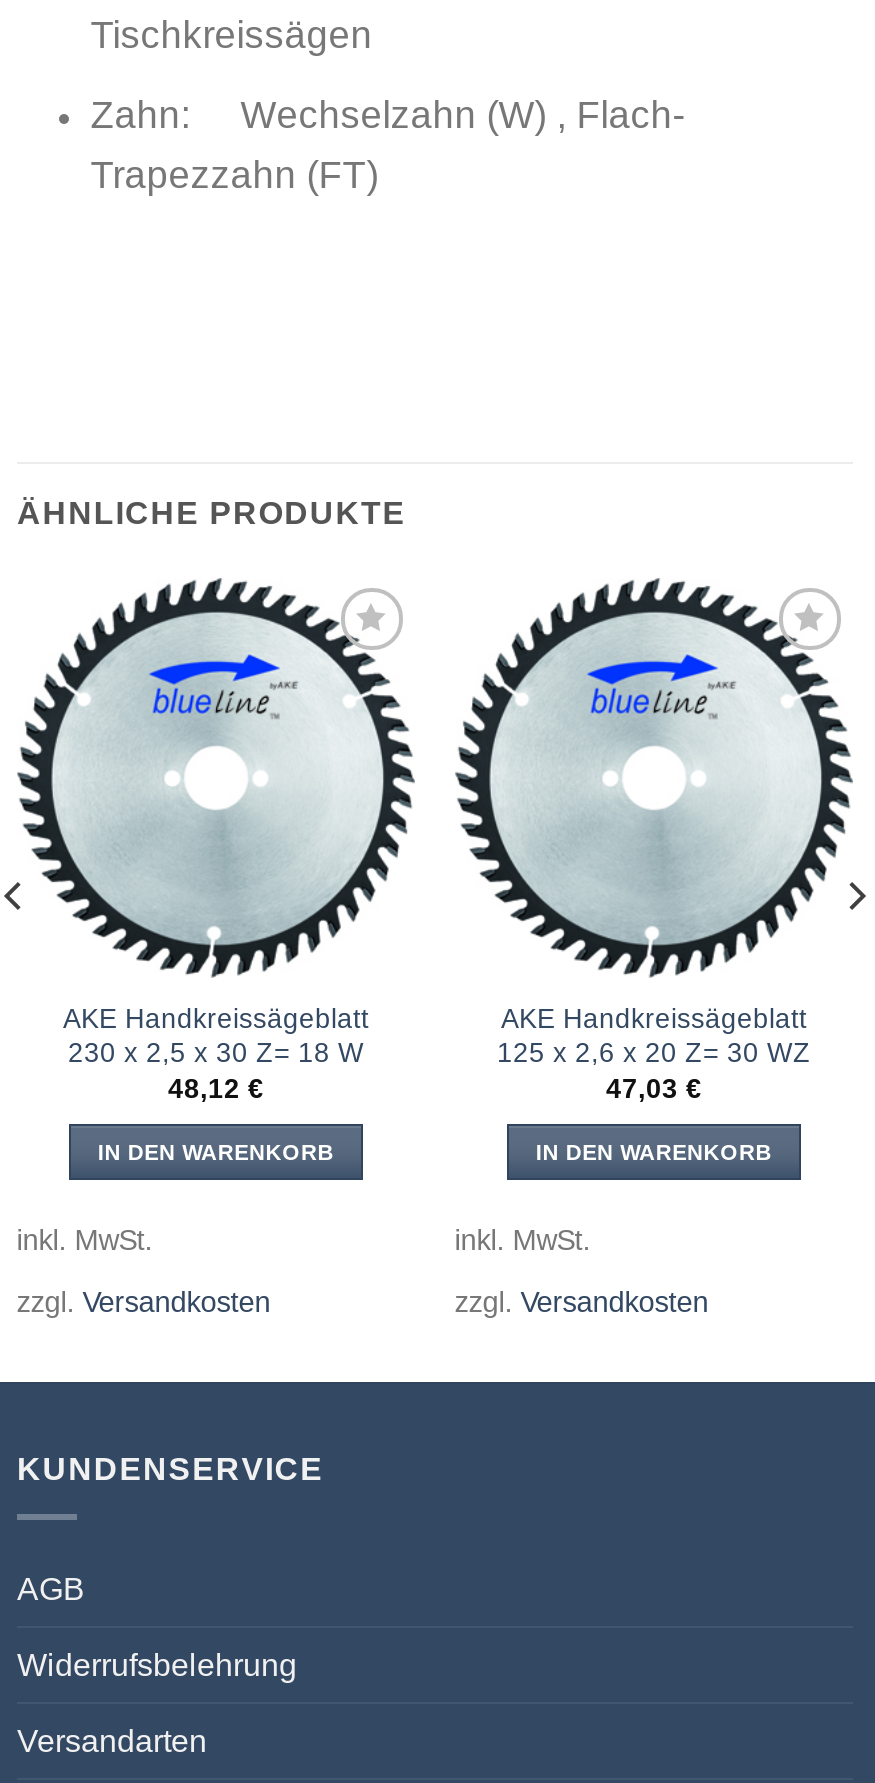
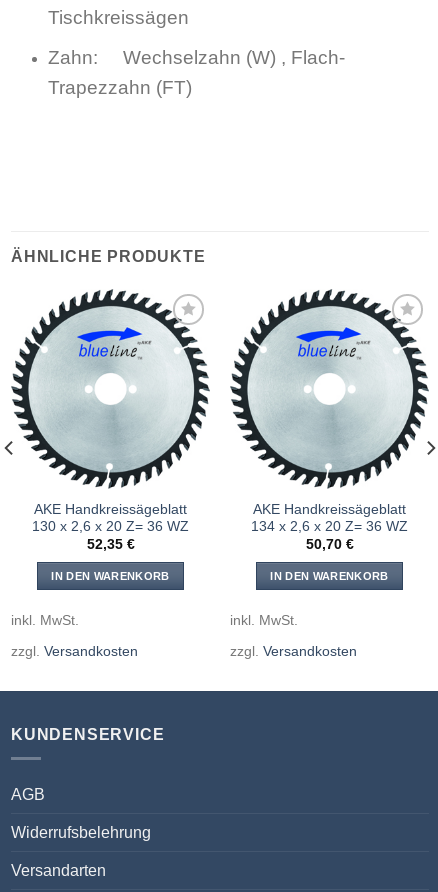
- 230 x 2,5 x 30 Z= 18 W
+ 130 x 2,6 x 20 Z= 36 WZ

- 125 x 2,6 x 20 Z= 30 WZ
+ 134 x 2,6 x 20 Z= 36 WZ

- 48,12 €
+ 52,35 €

- 47,03 €
+ 50,70 €
